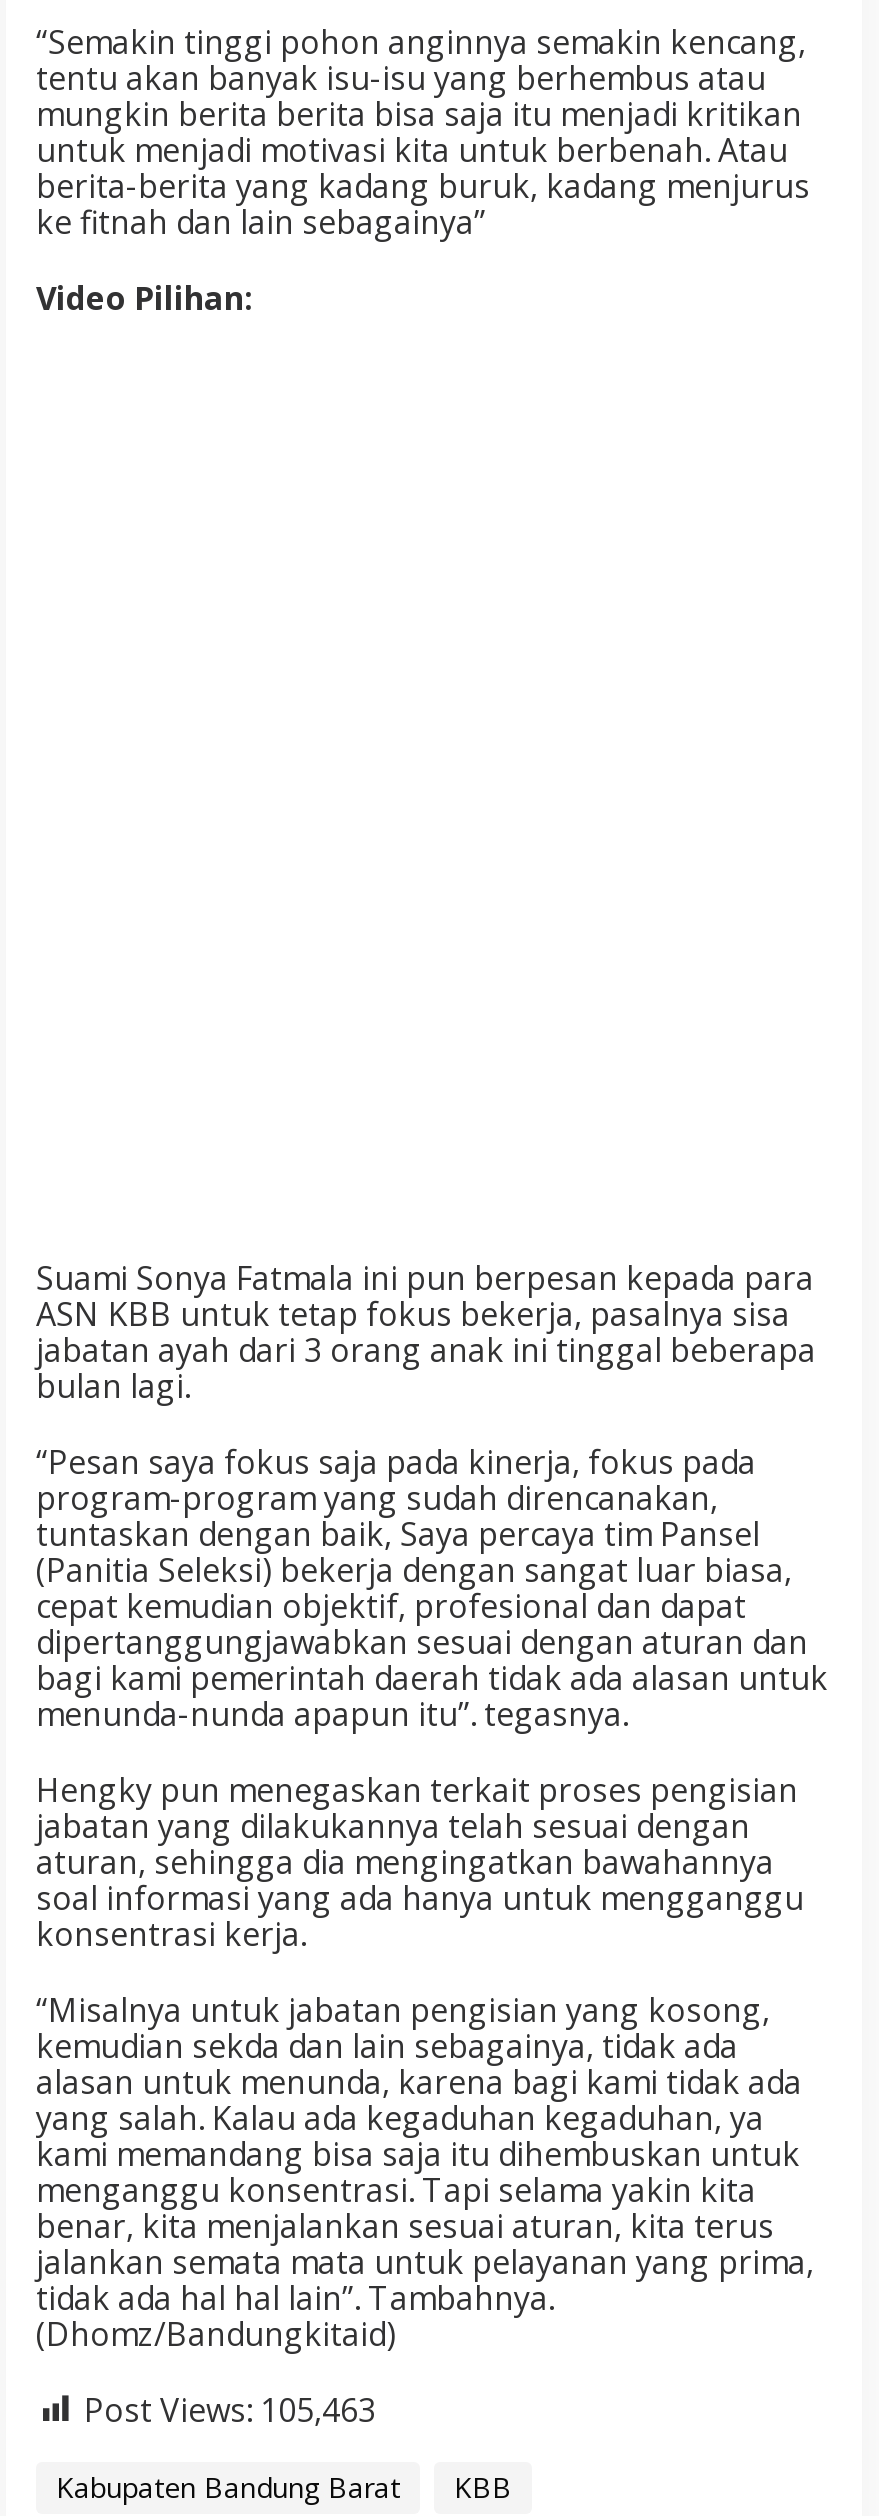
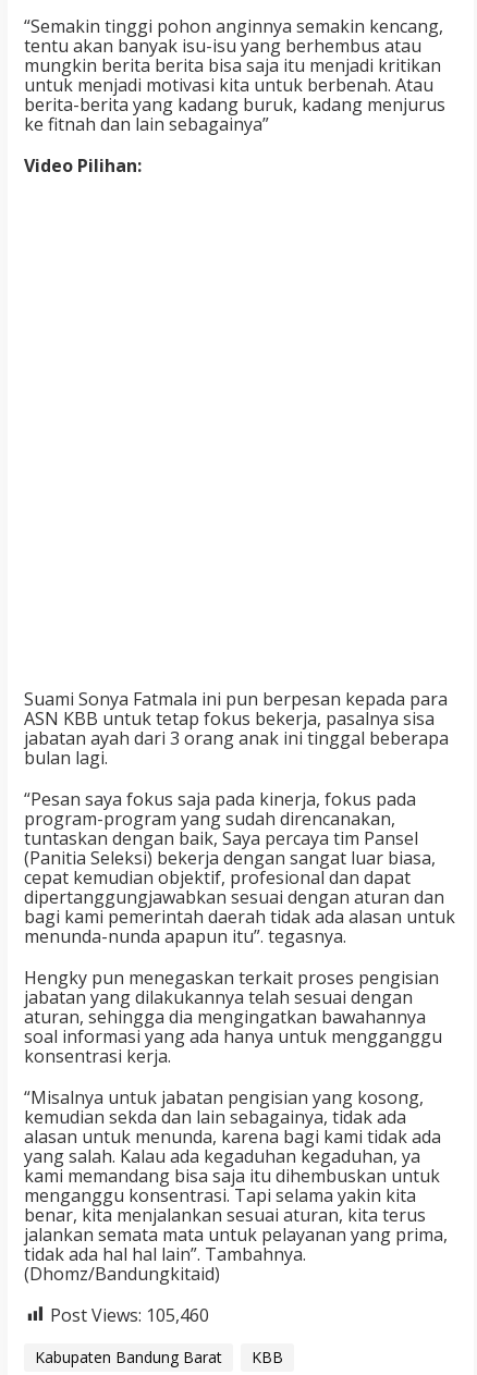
- Post Views: 105,463
+ Post Views: 105,460
